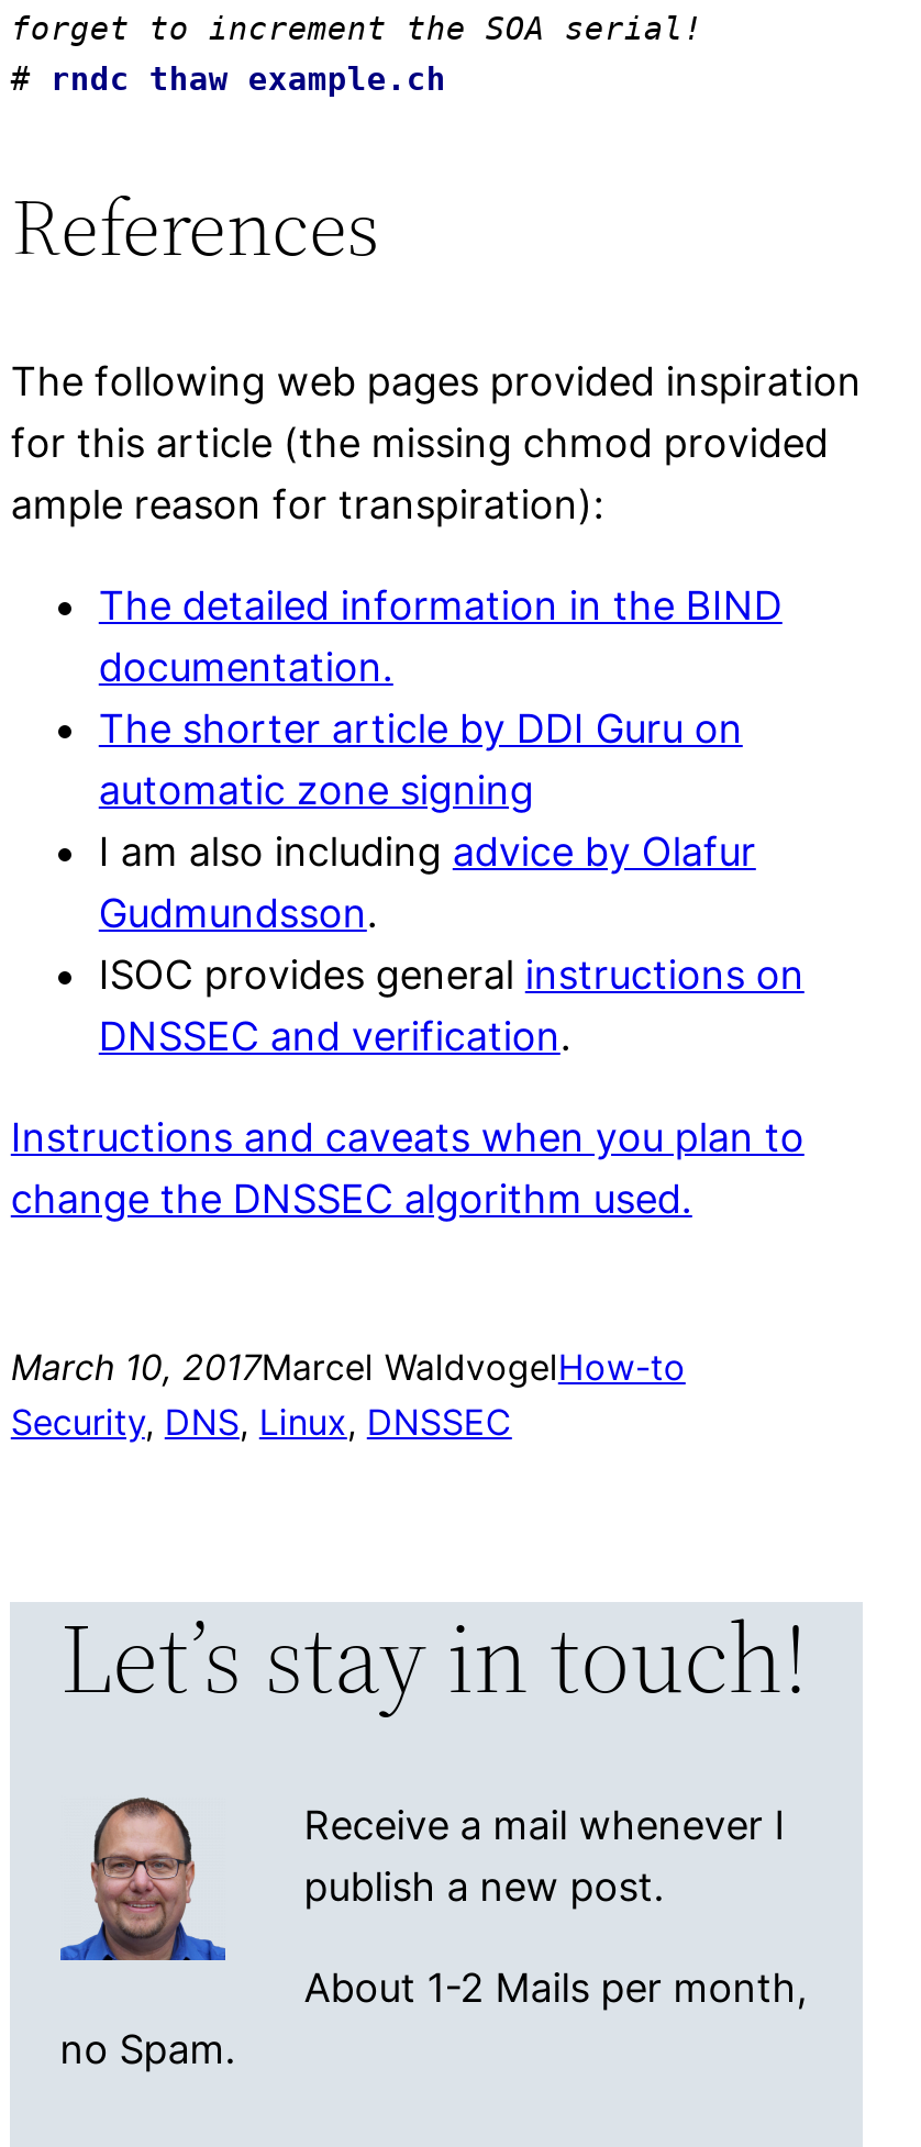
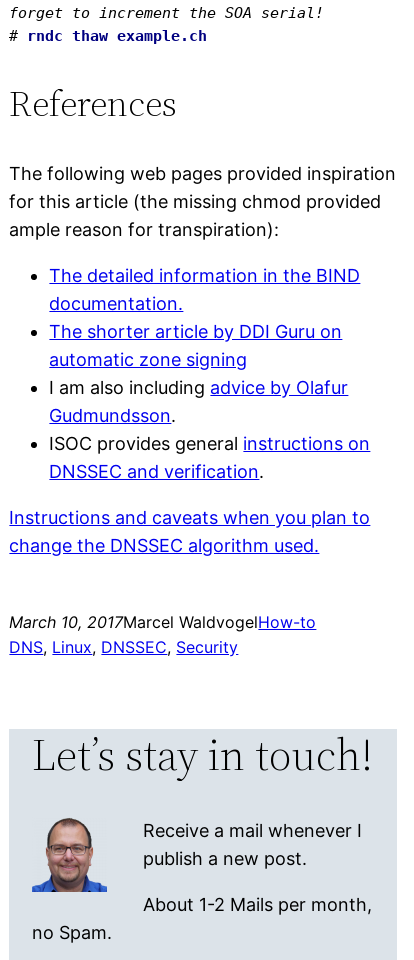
- Security, DNS, Linux, DNSSEC
+ DNS, Linux, DNSSEC, Security
